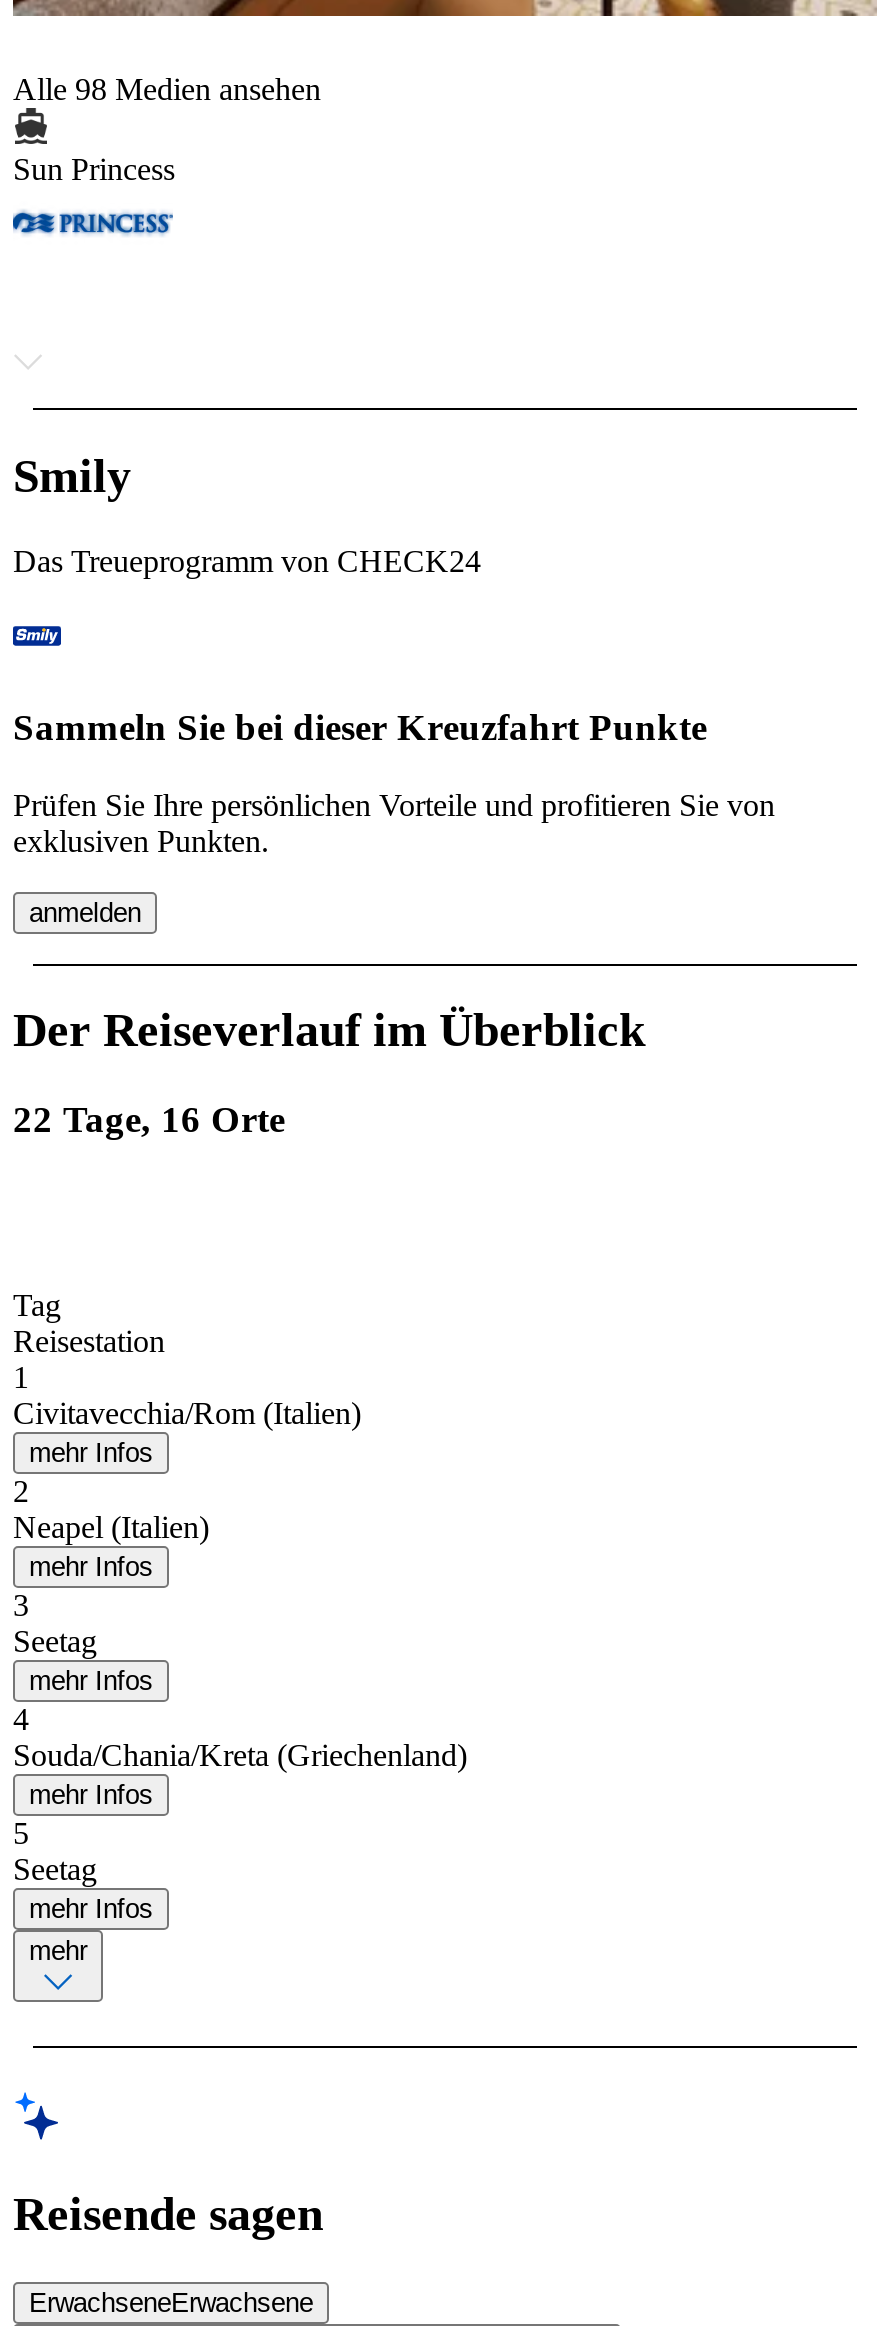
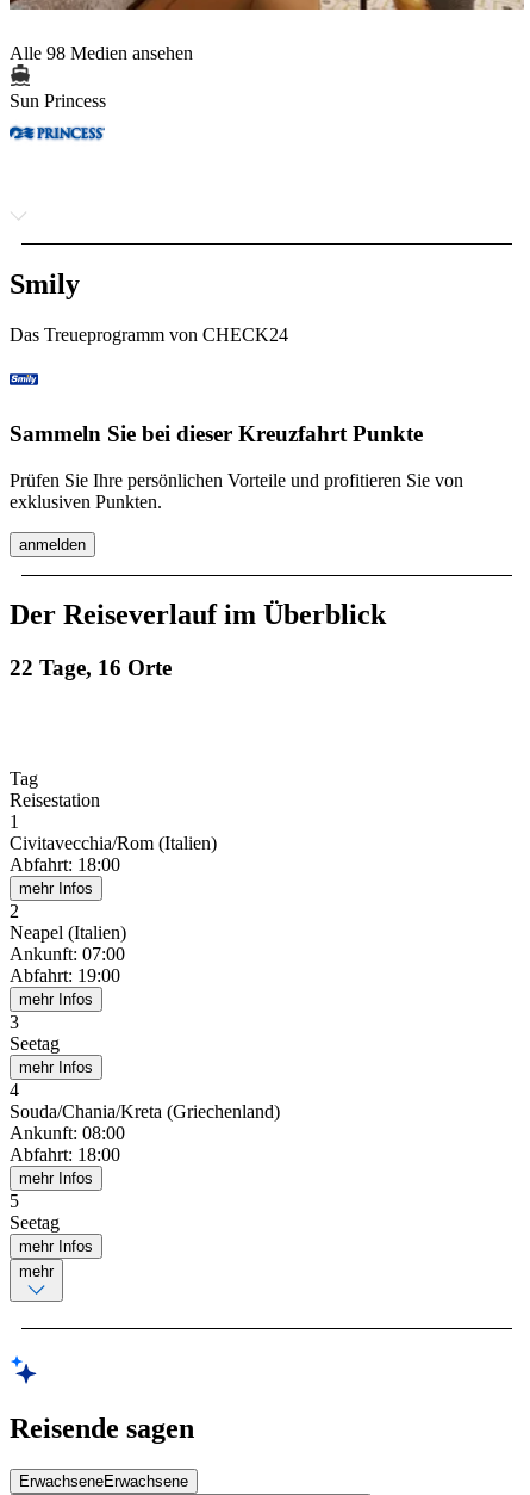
+ Abfahrt: 18:00

+ Ankunft: 07:00
+ Abfahrt: 19:00

+ Ankunft: 08:00
+ Abfahrt: 18:00
